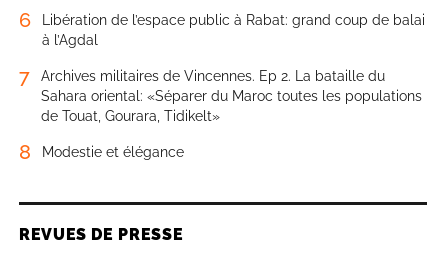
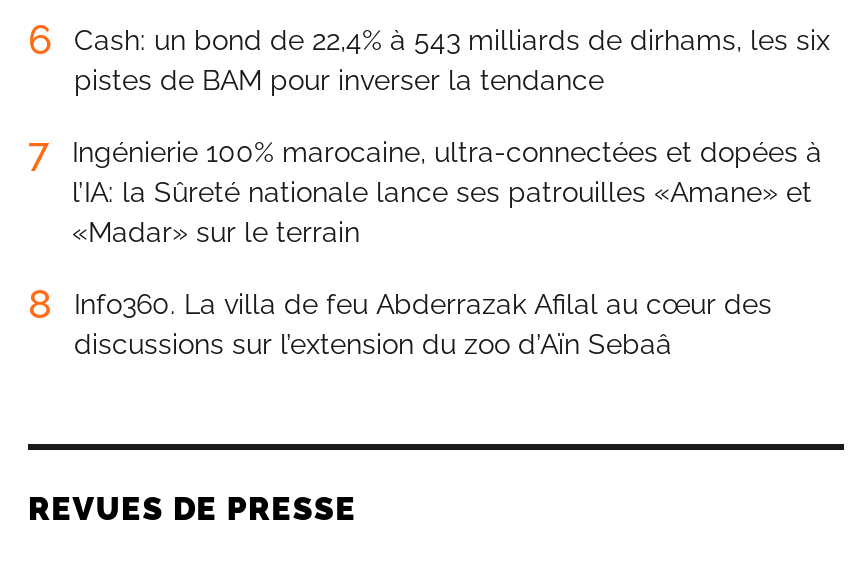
- Libération de l’espace public à Rabat: grand coup de balai
- à l’Agdal
+ Cash: un bond de 22,4% à 543 milliards de dirhams, les six
+ pistes de BAM pour inverser la tendance

- Archives militaires de Vincennes. Ep 2. La bataille du
- Sahara oriental: «Séparer du Maroc toutes les populations
- de Touat, Gourara, Tidikelt»
+ Ingénierie 100% marocaine, ultra-connectées et dopées à
+ l’IA: la Sûreté nationale lance ses patrouilles «Amane» et
+ «Madar» sur le terrain

- Modestie et élégance
+ Info360. La villa de feu Abderrazak Afilal au cœur des
+ discussions sur l’extension du zoo d’Aïn Sebaâ
